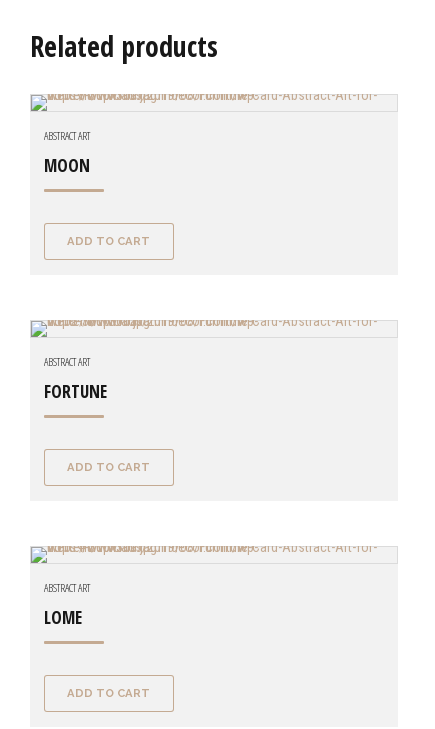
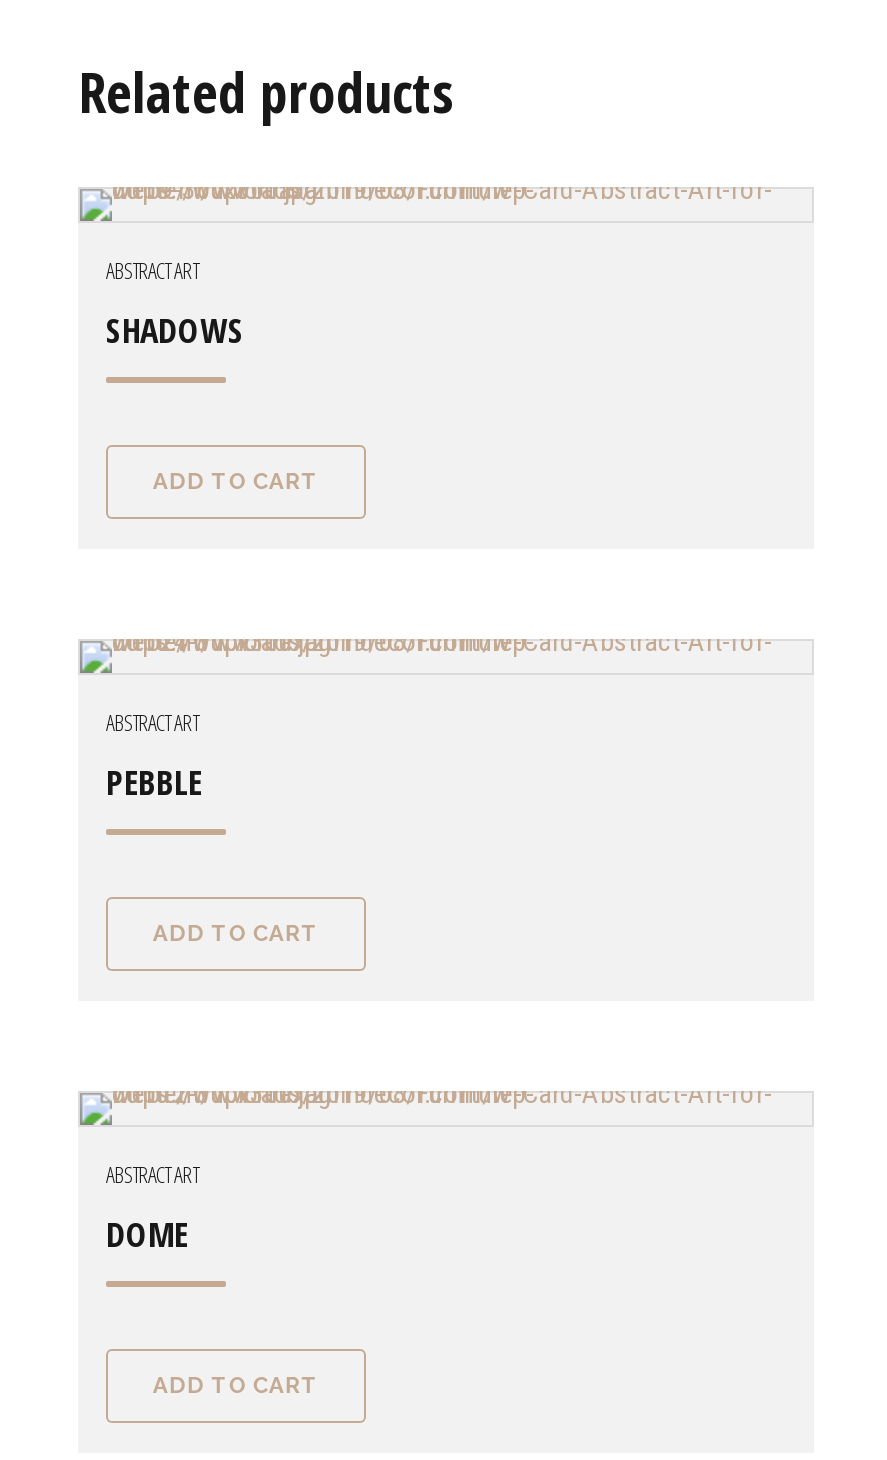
- MOON
+ SHADOWS

- FORTUNE
+ PEBBLE

- LOME
+ DOME
